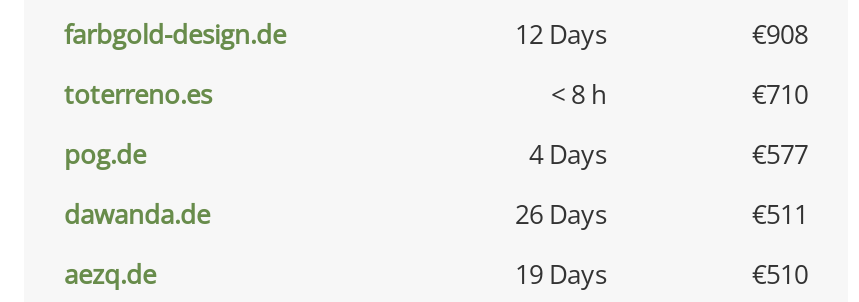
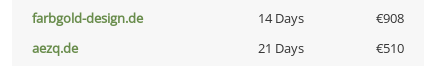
- 12 Days
+ 14 Days

- toterreno.es
- < 8 h
- €710
- pog.de
- 4 Days
- €577
- dawanda.de
- 26 Days
- €511

- 19 Days
+ 21 Days
